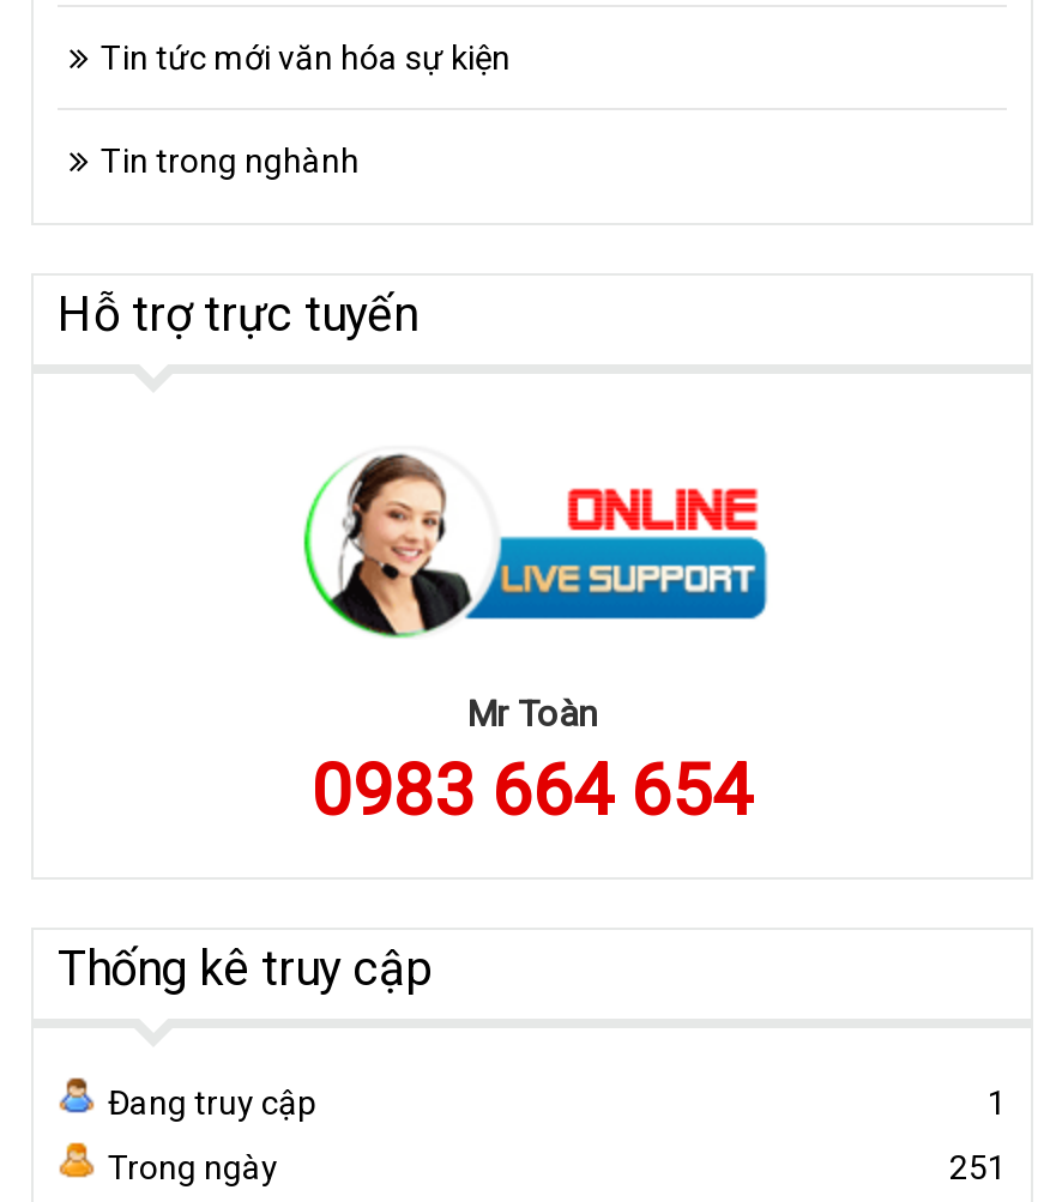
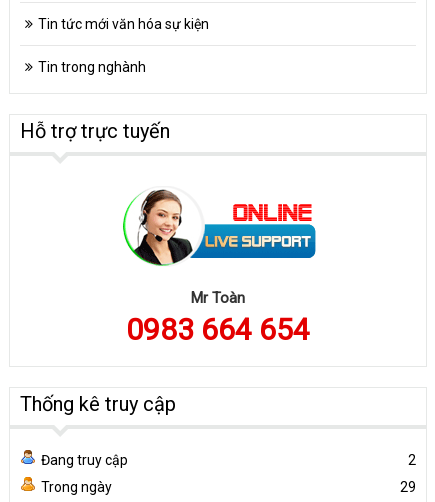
- 1
+ 2

- 251
+ 29
